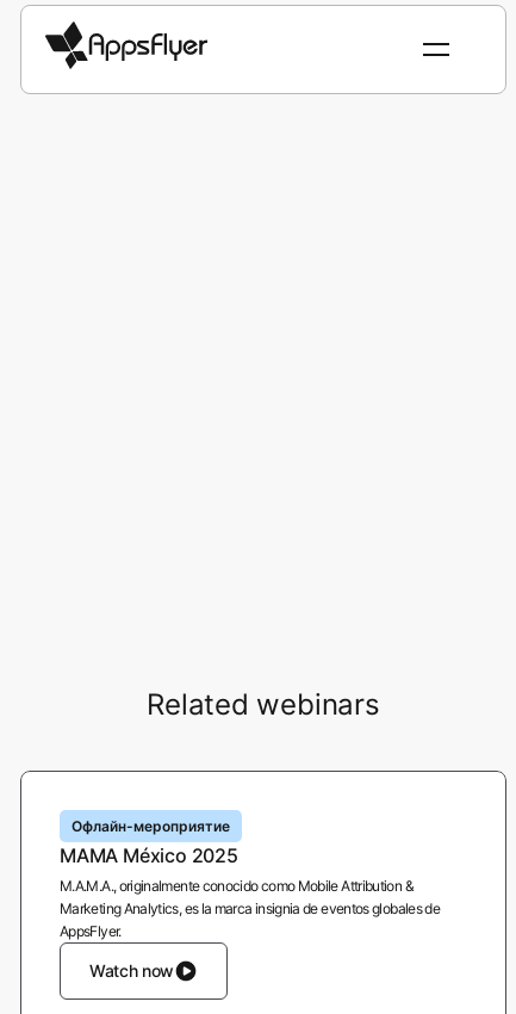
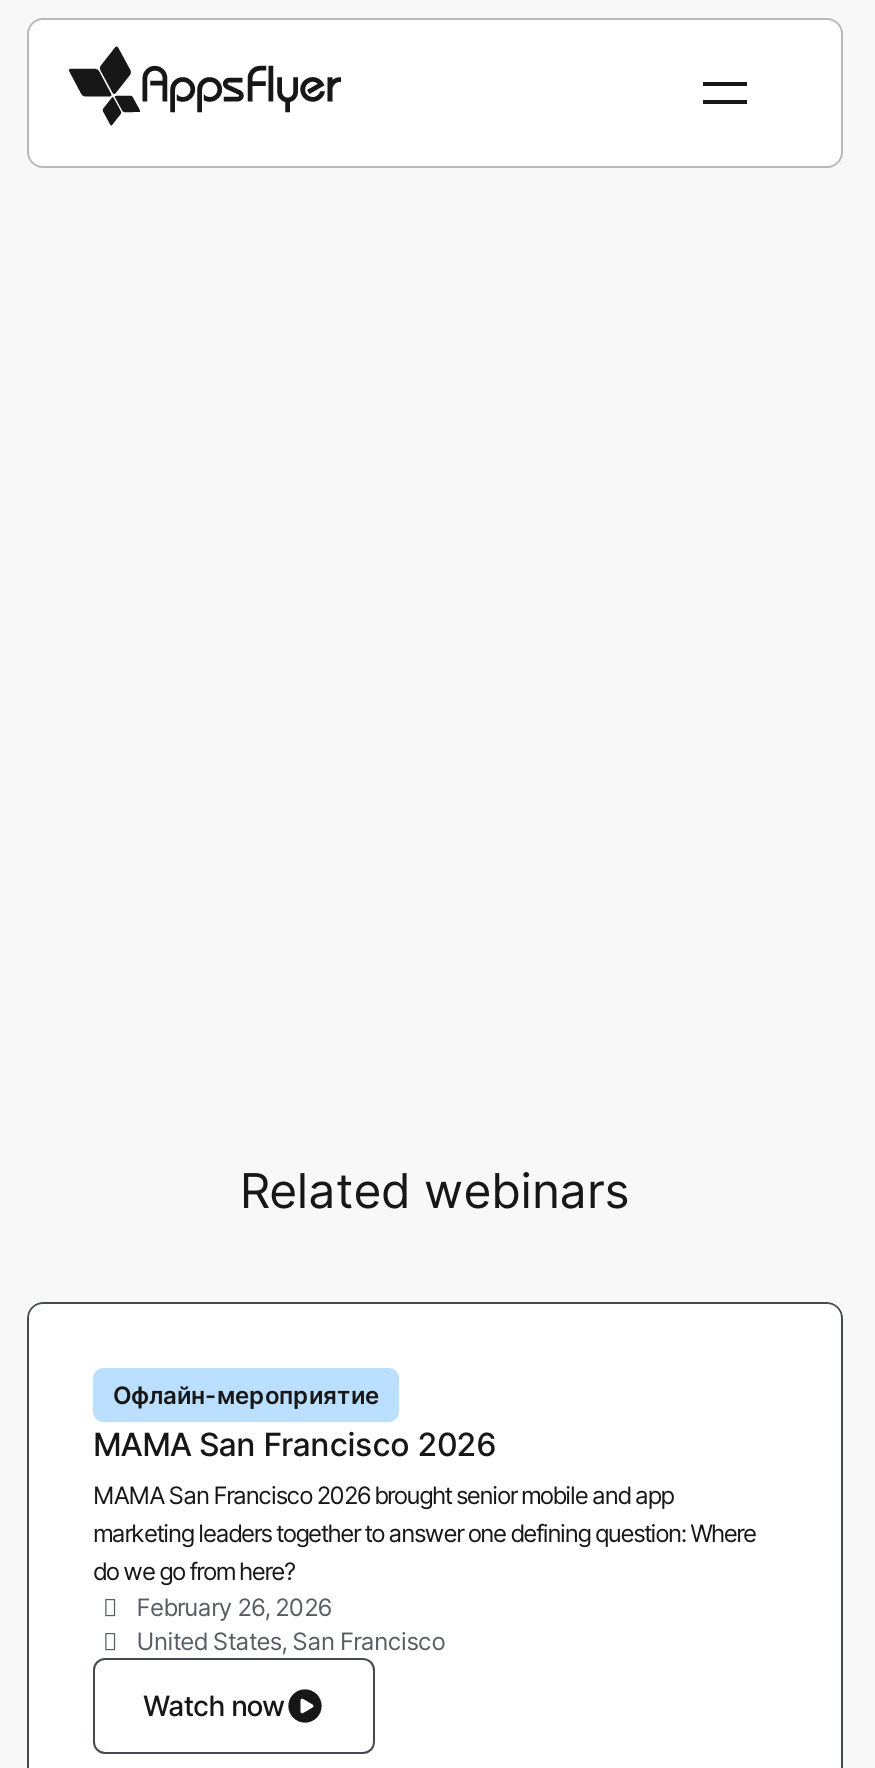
- MAMA México 2025
- M.A.M.A., originalmente conocido como Mobile Attribution &
- Marketing Analytics, es la marca insignia de eventos globales de
- AppsFlyer.
+ MAMA San Francisco 2026
+ MAMA San Francisco 2026 brought senior mobile and app
+ marketing leaders together to answer one defining question: Where
+ do we go from here?
+ February 26, 2026
+ United States, San Francisco
